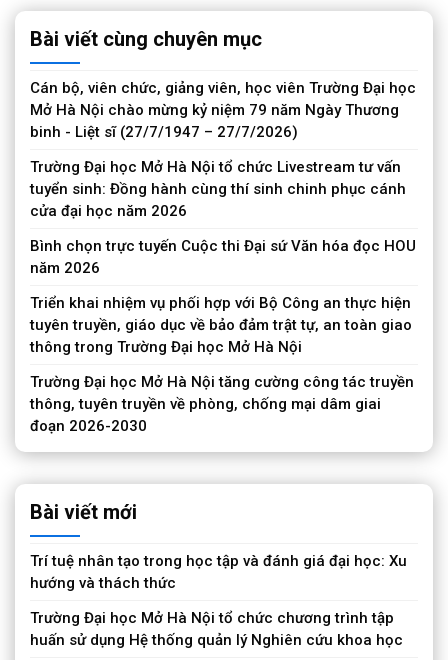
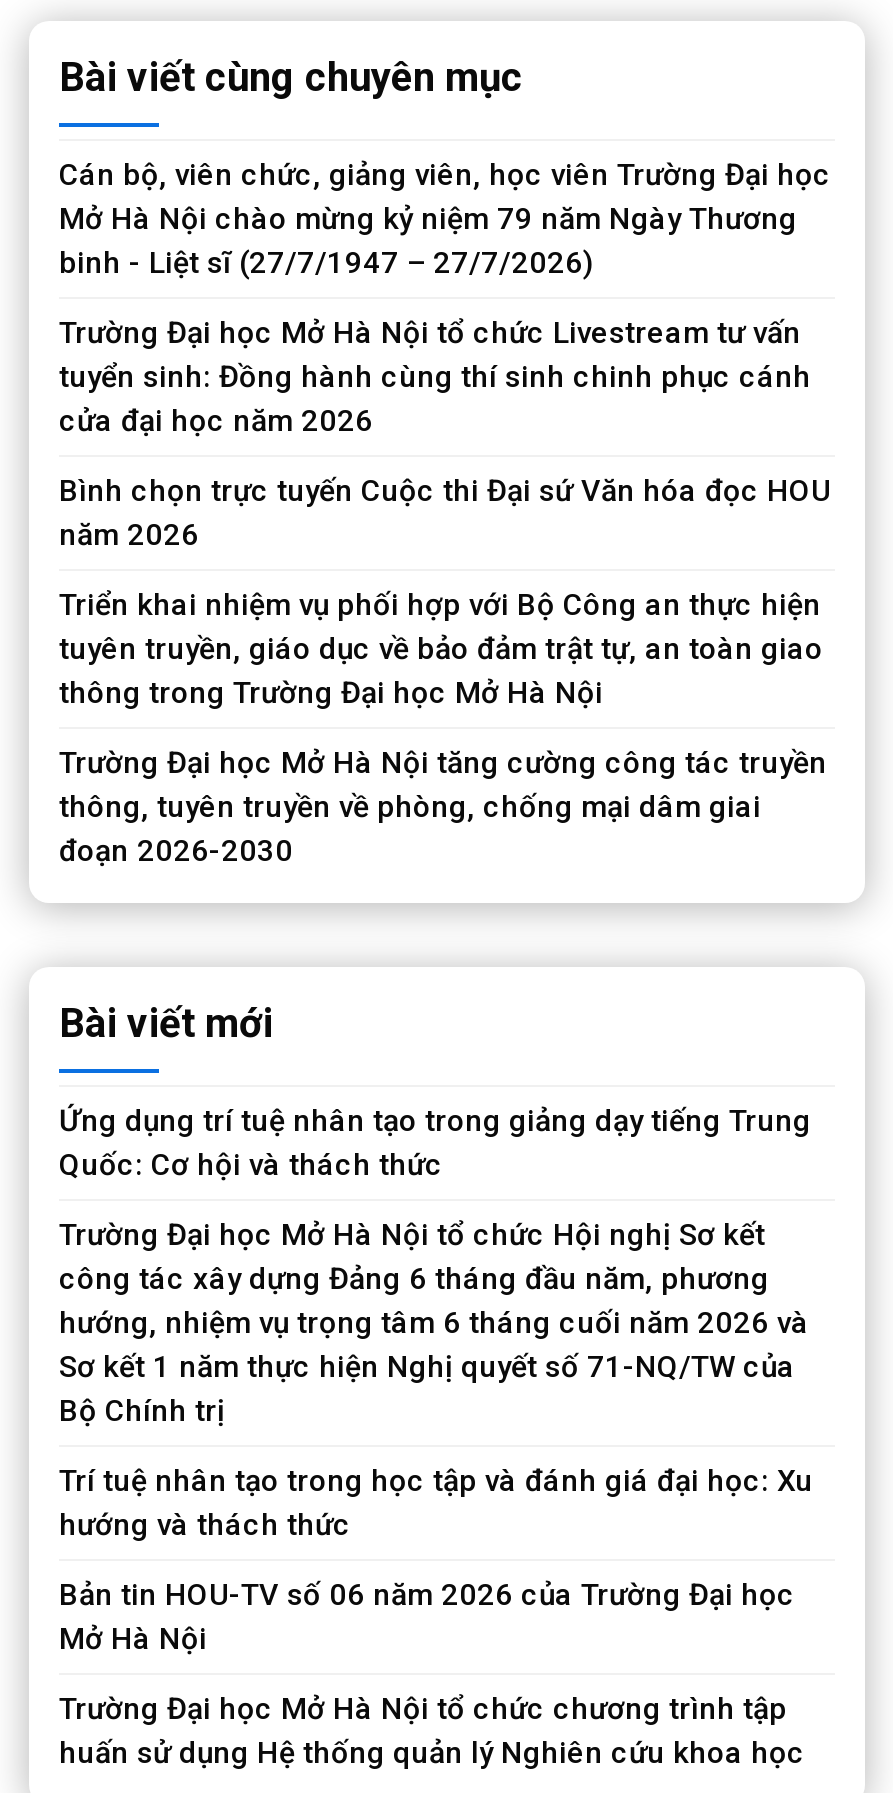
+ Ứng dụng trí tuệ nhân tạo trong giảng dạy tiếng Trung
+ Quốc: Cơ hội và thách thức
+ Trường Đại học Mở Hà Nội tổ chức Hội nghị Sơ kết
+ công tác xây dựng Đảng 6 tháng đầu năm, phương
+ hướng, nhiệm vụ trọng tâm 6 tháng cuối năm 2026 và
+ Sơ kết 1 năm thực hiện Nghị quyết số 71-NQ/TW của
+ Bộ Chính trị

+ Bản tin HOU-TV số 06 năm 2026 của Trường Đại học
+ Mở Hà Nội
